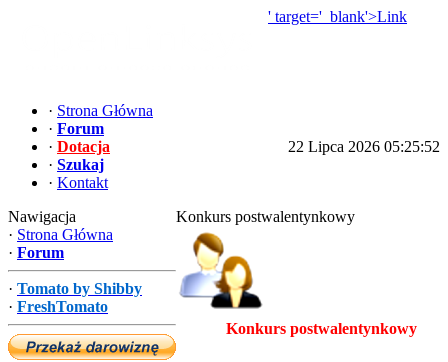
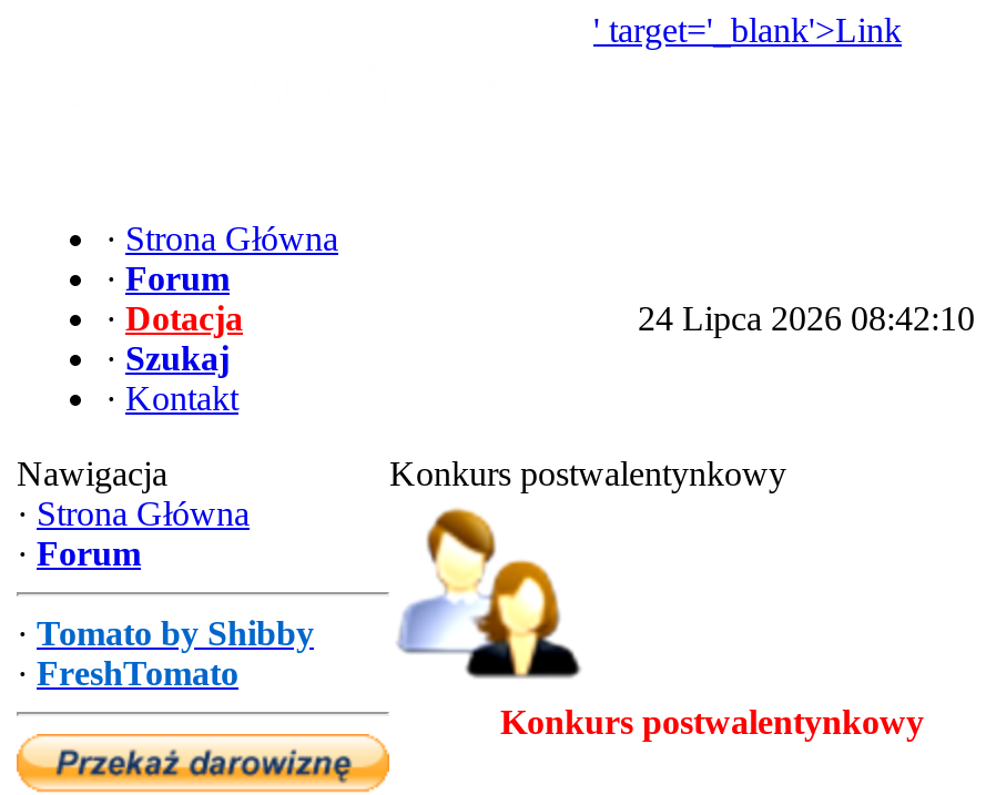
- 22 Lipca 2026 05:25:52
+ 24 Lipca 2026 08:42:10
